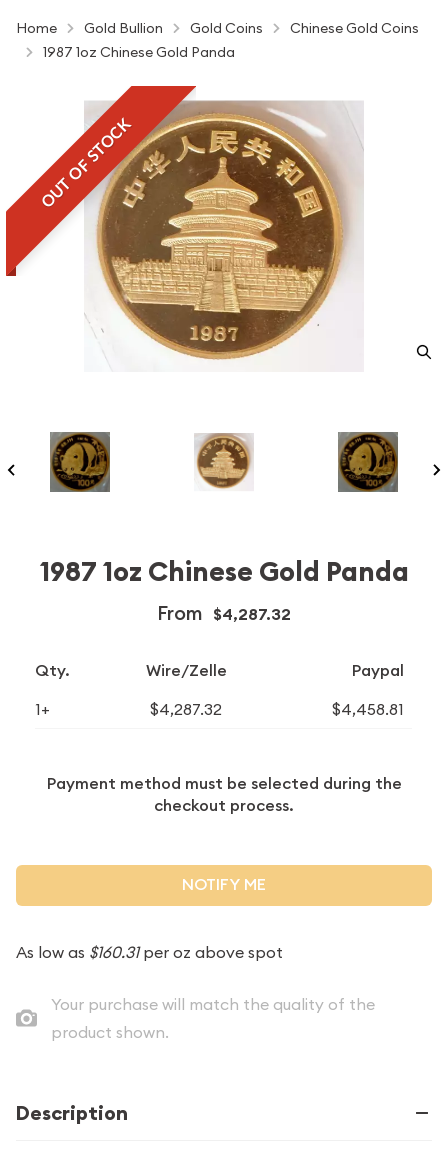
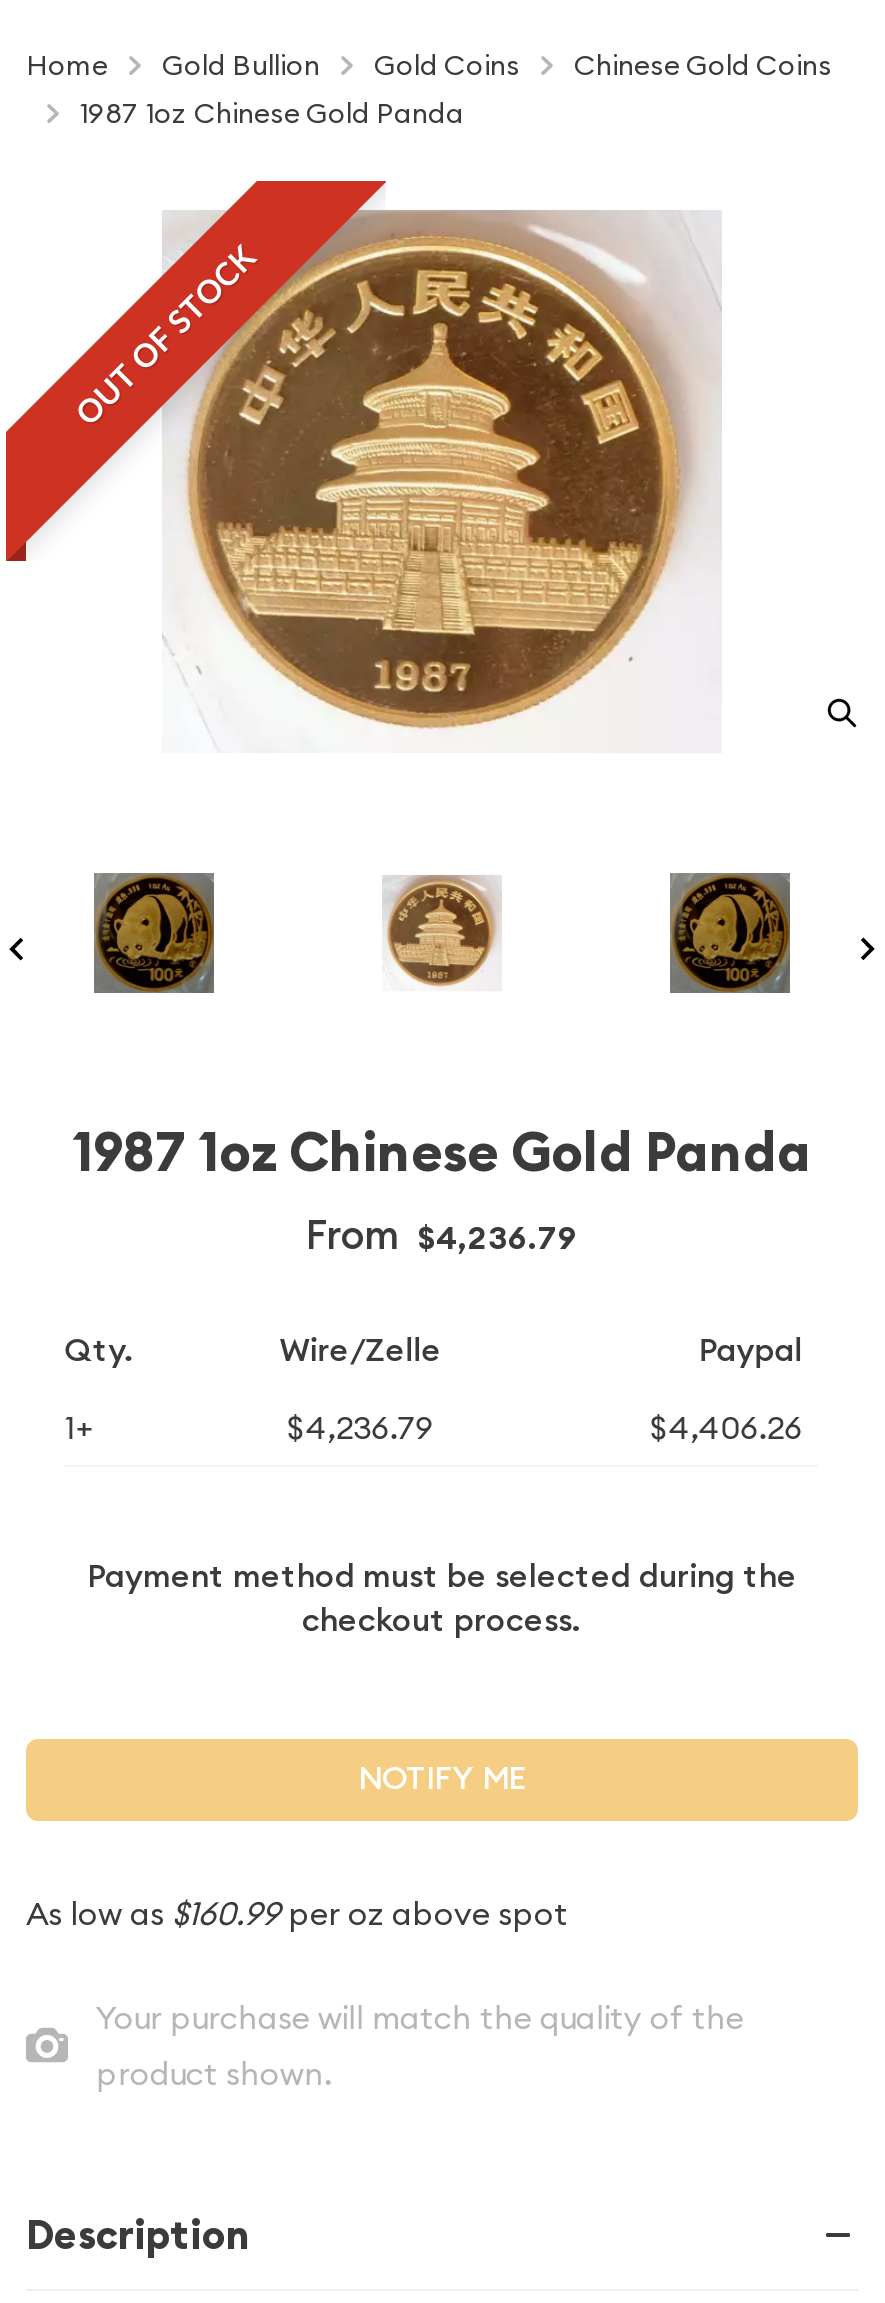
- From $4,287.32
+ From $4,236.79

- $4,287.32
+ $4,236.79

- $4,458.81
+ $4,406.26

- As low as $160.31 per oz above spot
+ As low as $160.99 per oz above spot
